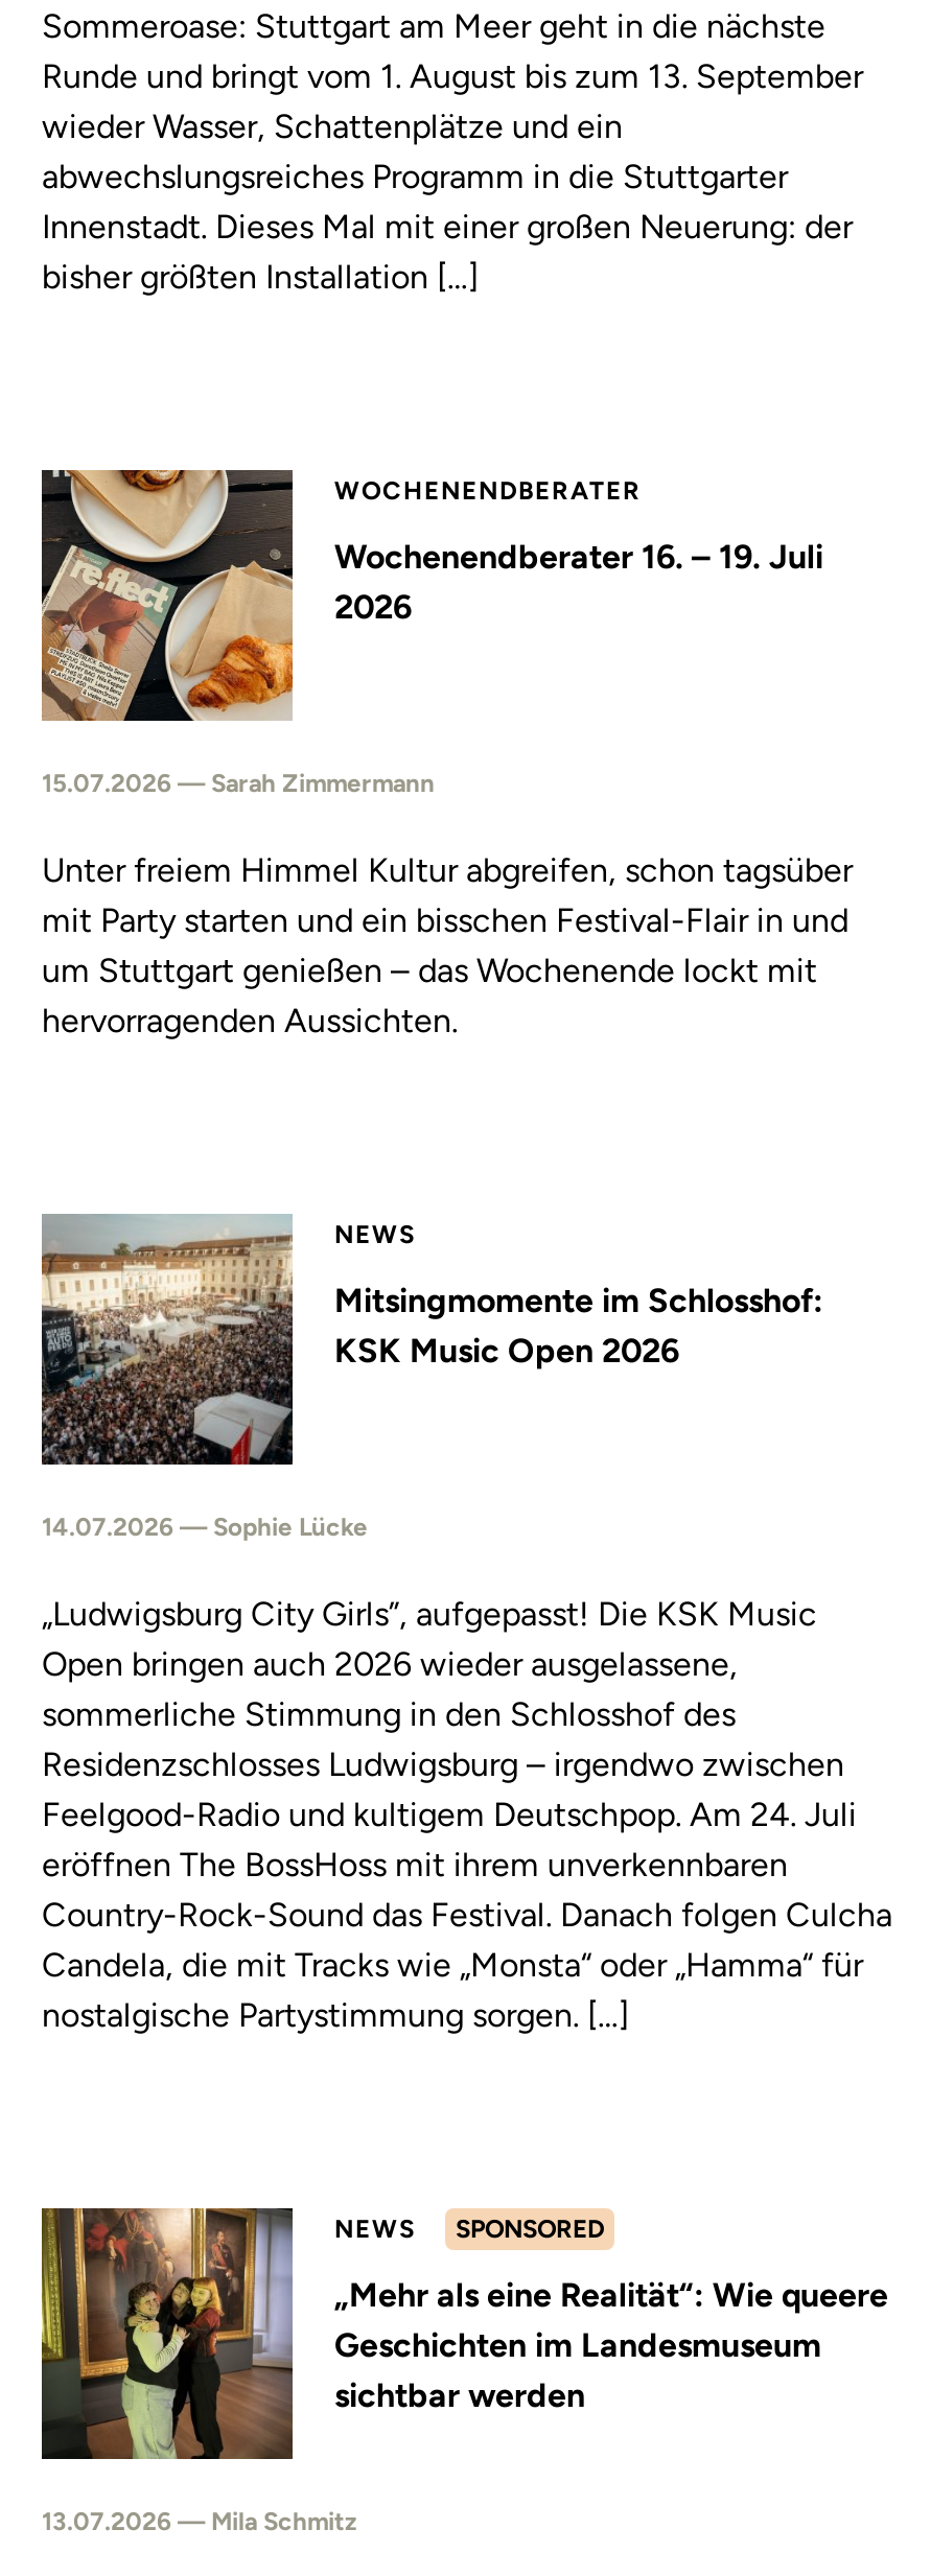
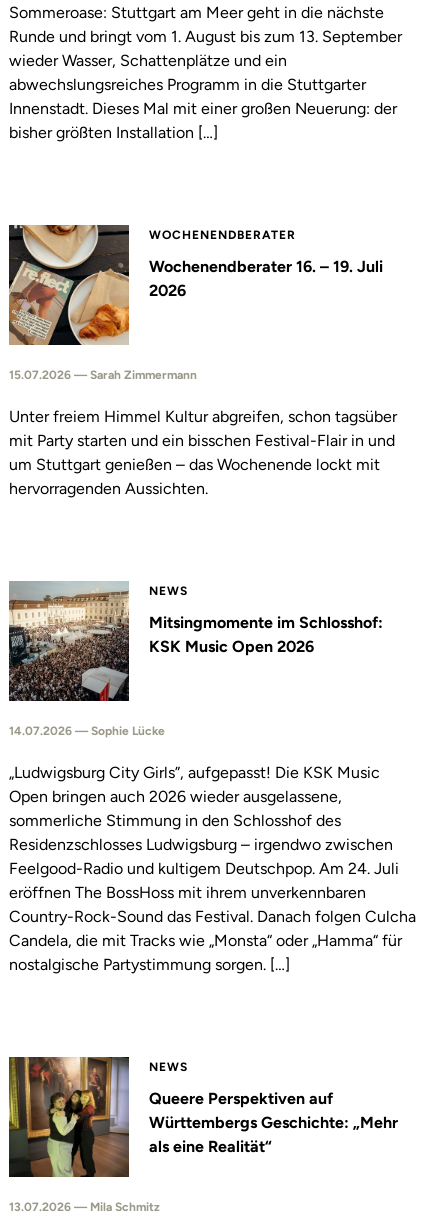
- SPONSORED
- „Mehr als eine Realität“: Wie queere
- Geschichten im Landesmuseum
- sichtbar werden
+ Queere Perspektiven auf
+ Württembergs Geschichte: „Mehr
+ als eine Realität“
